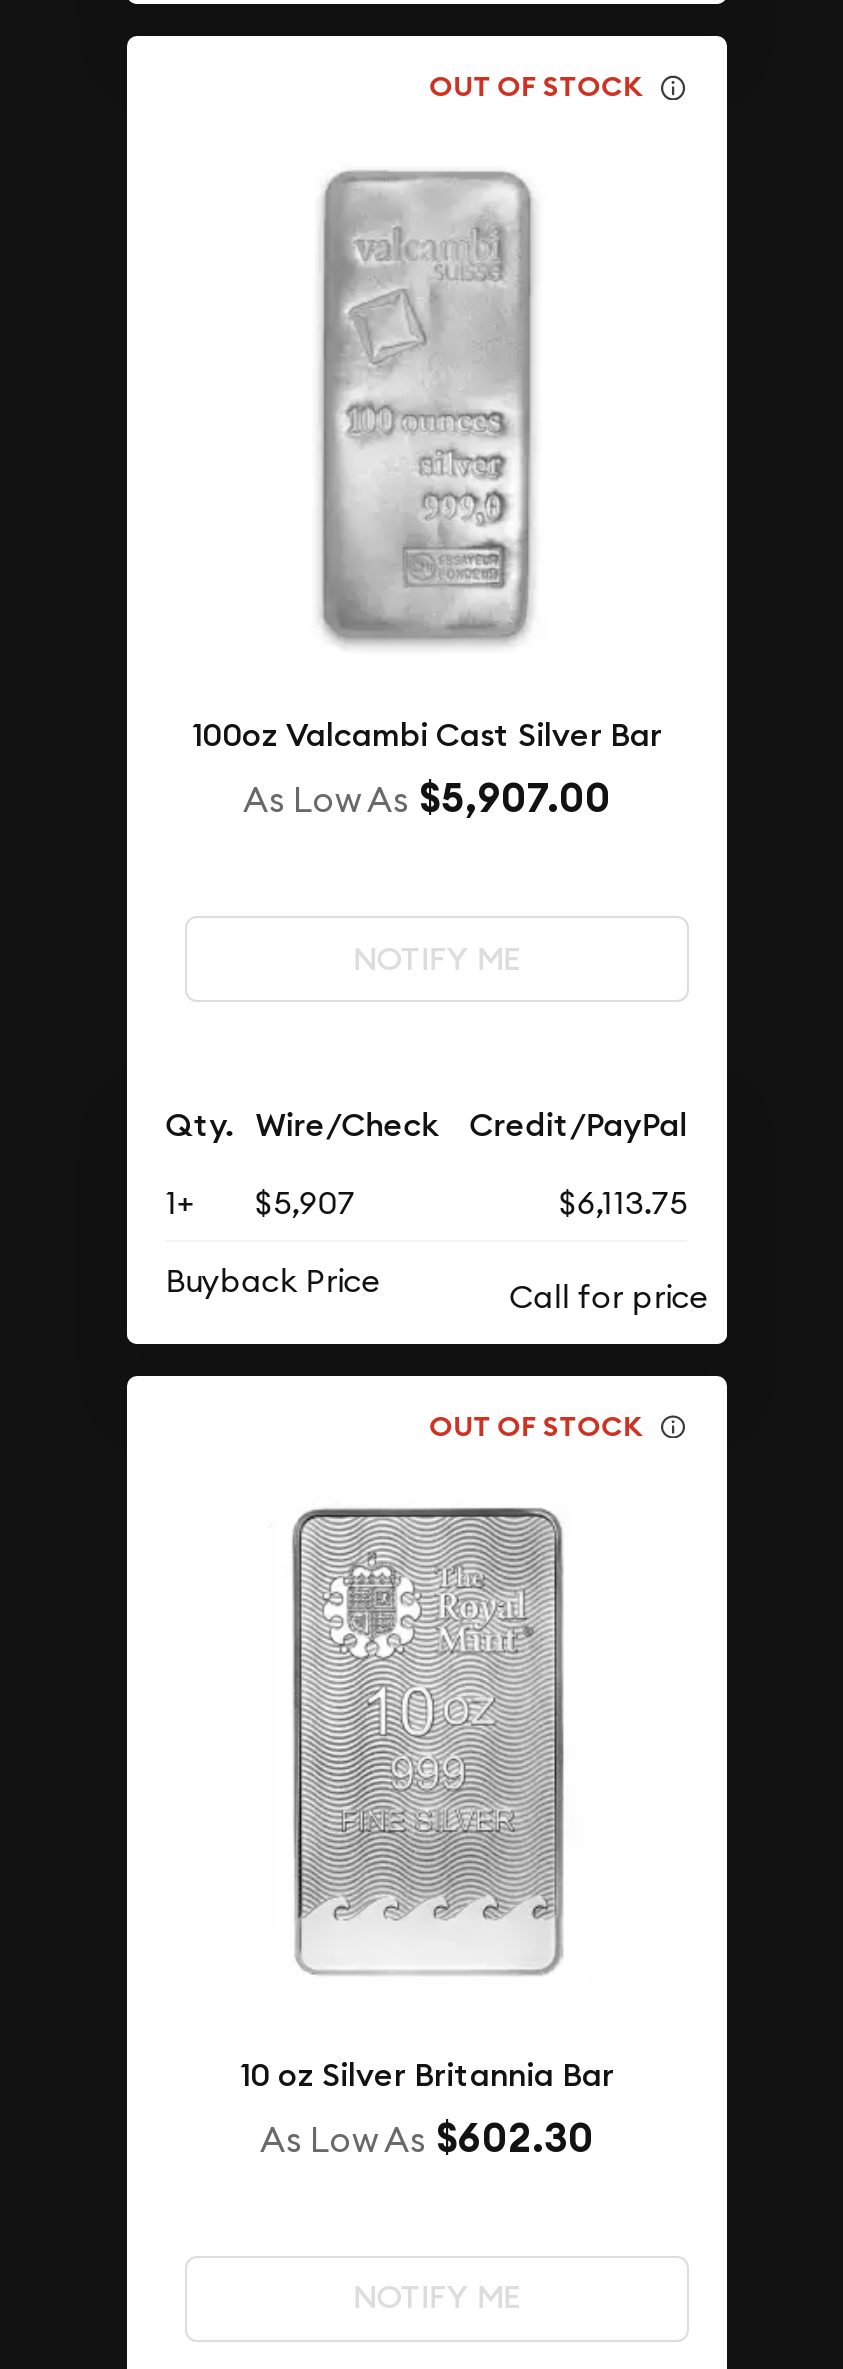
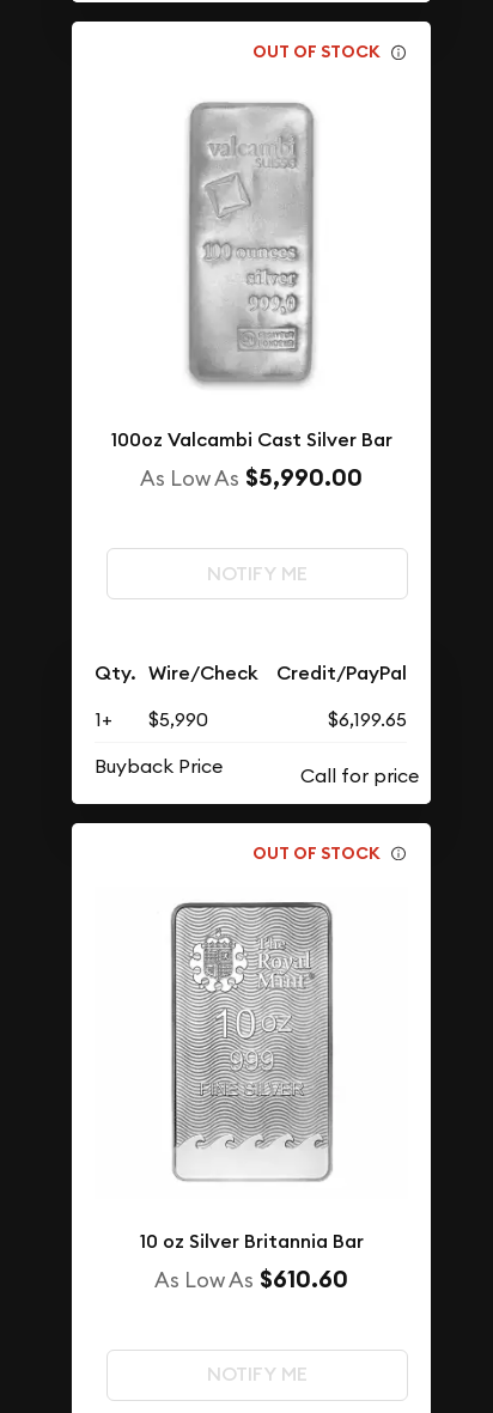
- As Low As $5,907.00
+ As Low As $5,990.00

- 1+ $5,907
+ 1+ $5,990

- $6,113.75
+ $6,199.65

- As Low As $602.30
+ As Low As $610.60
